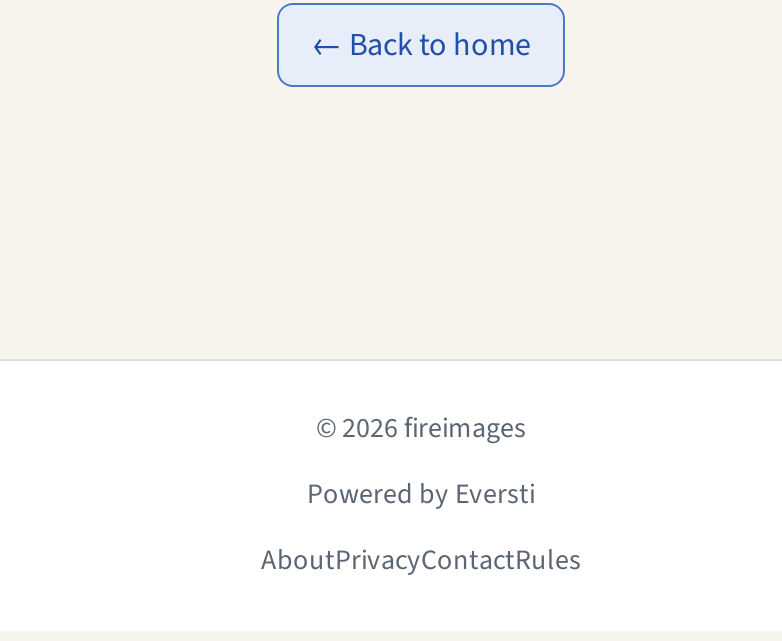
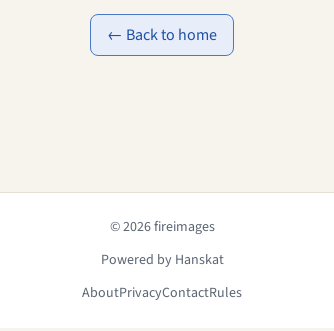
- Powered by Eversti
+ Powered by Hanskat
